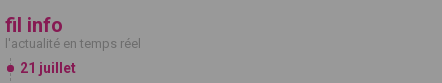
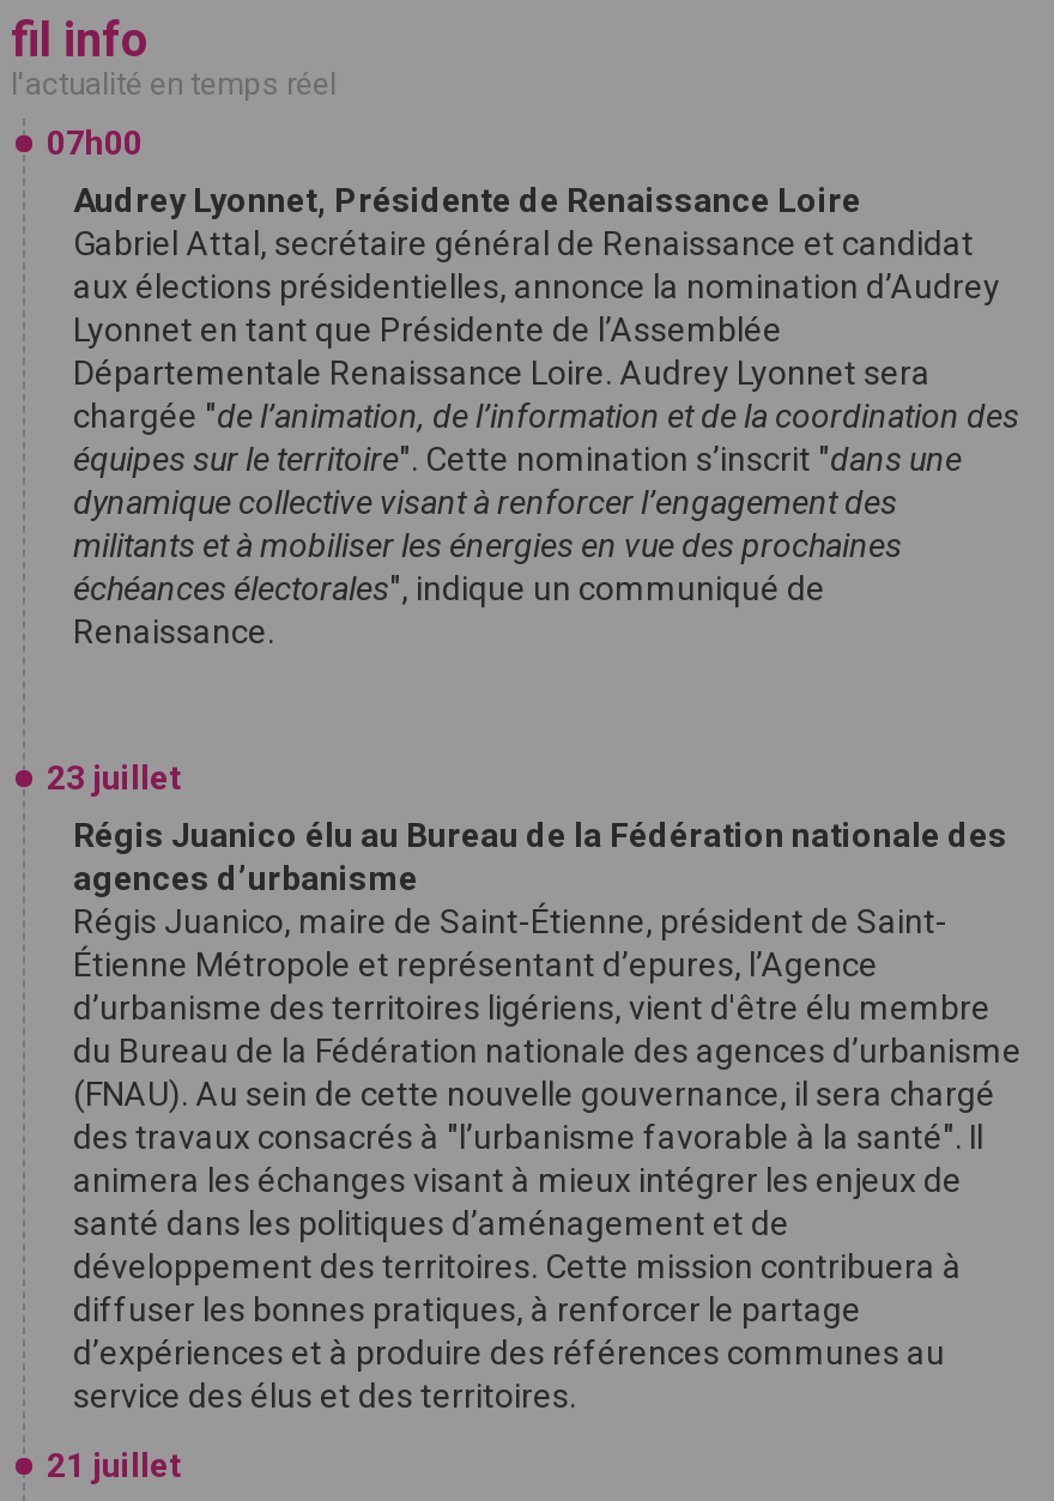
+ 07h00
+ Audrey Lyonnet, Présidente de Renaissance Loire
+ Gabriel Attal, secrétaire général de Renaissance et candidat
+ aux élections présidentielles, annonce la nomination d’Audrey
+ Lyonnet en tant que Présidente de l’Assemblée
+ Départementale Renaissance Loire. Audrey Lyonnet sera
+ chargée "de l’animation, de l’information et de la coordination des
+ équipes sur le territoire". Cette nomination s’inscrit "dans une
+ dynamique collective visant à renforcer l’engagement des
+ militants et à mobiliser les énergies en vue des prochaines
+ échéances électorales", indique un communiqué de
+ Renaissance.

+ 23 juillet
+ Régis Juanico élu au Bureau de la Fédération nationale des
+ agences d’urbanisme
+ Régis Juanico, maire de Saint-Étienne, président de Saint-
+ Étienne Métropole et représentant d’epures, l’Agence
+ d’urbanisme des territoires ligériens, vient d'être élu membre
+ du Bureau de la Fédération nationale des agences d’urbanisme
+ (FNAU). Au sein de cette nouvelle gouvernance, il sera chargé
+ des travaux consacrés à "l’urbanisme favorable à la santé". Il
+ animera les échanges visant à mieux intégrer les enjeux de
+ santé dans les politiques d’aménagement et de
+ développement des territoires. Cette mission contribuera à
+ diffuser les bonnes pratiques, à renforcer le partage
+ d’expériences et à produire des références communes au
+ service des élus et des territoires.
